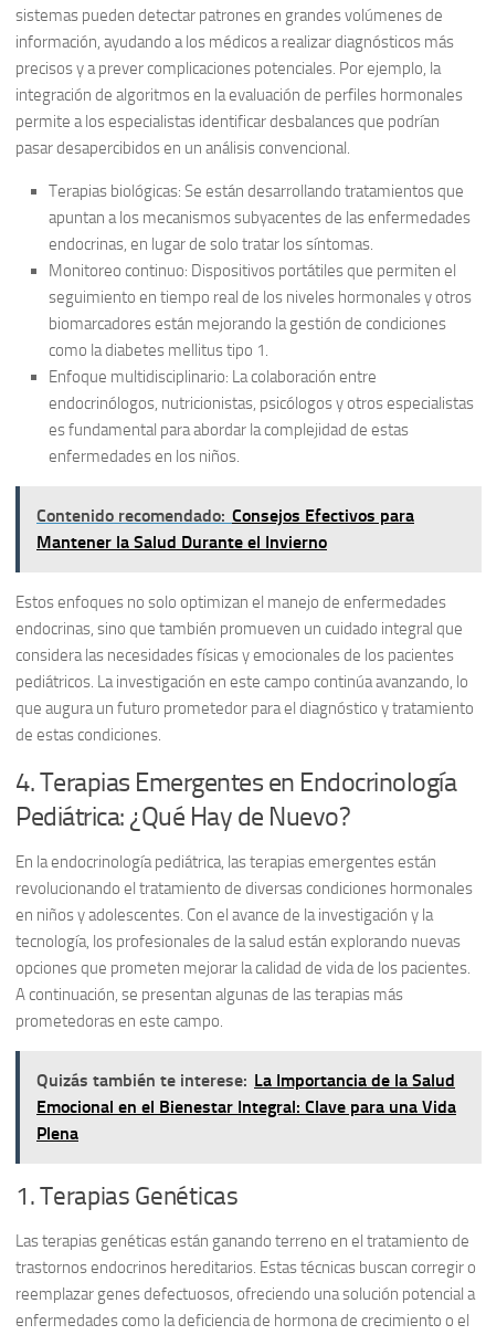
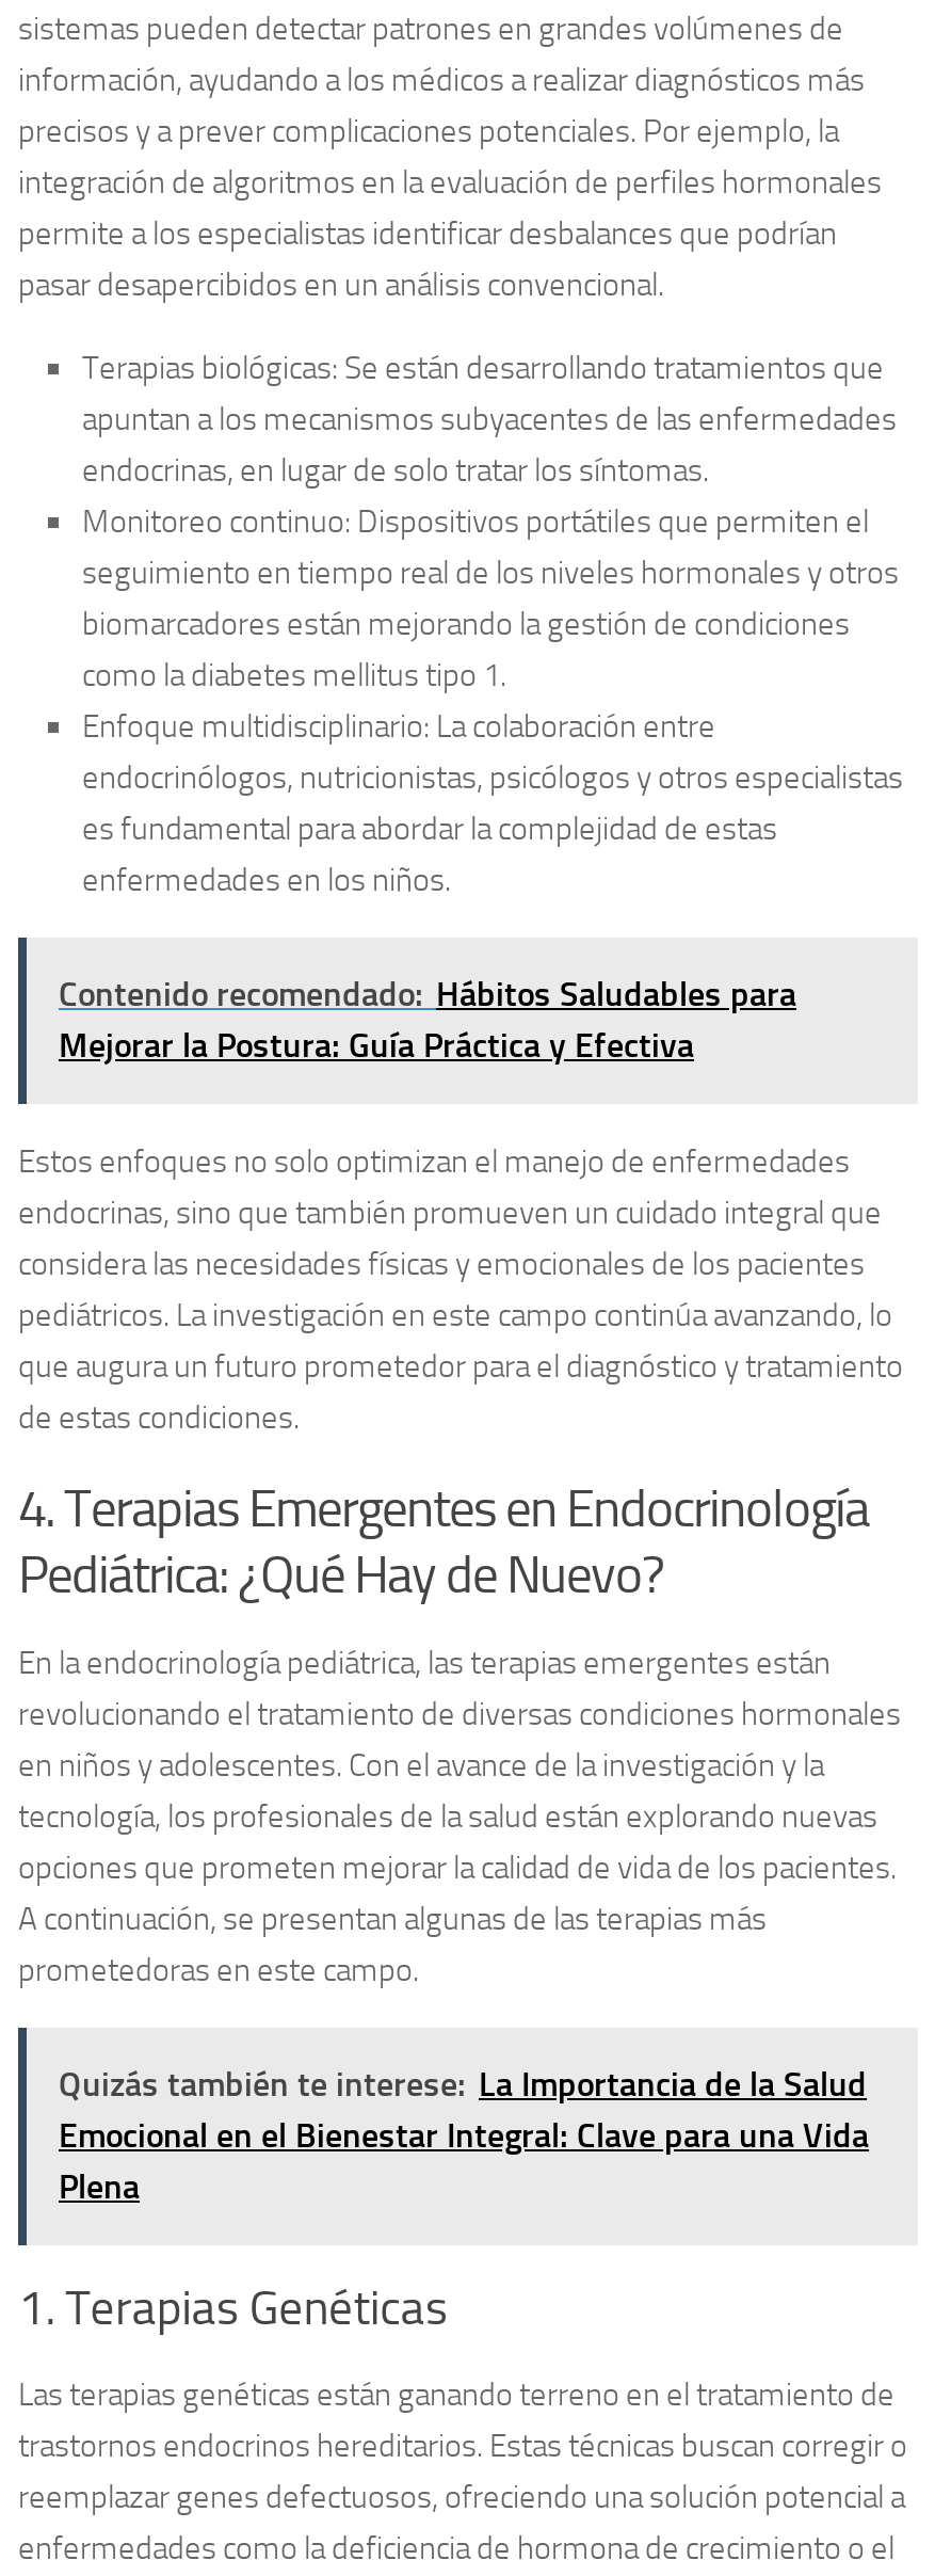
- Contenido recomendado: Consejos Efectivos para
- Mantener la Salud Durante el Invierno
+ Contenido recomendado: Hábitos Saludables para
+ Mejorar la Postura: Guía Práctica y Efectiva
